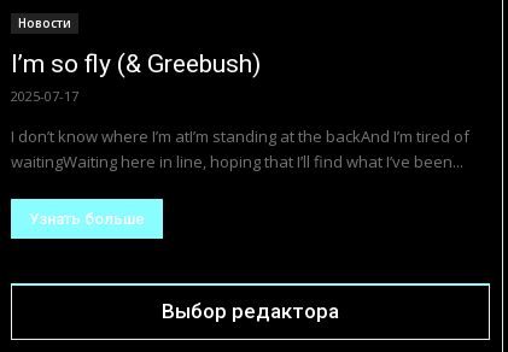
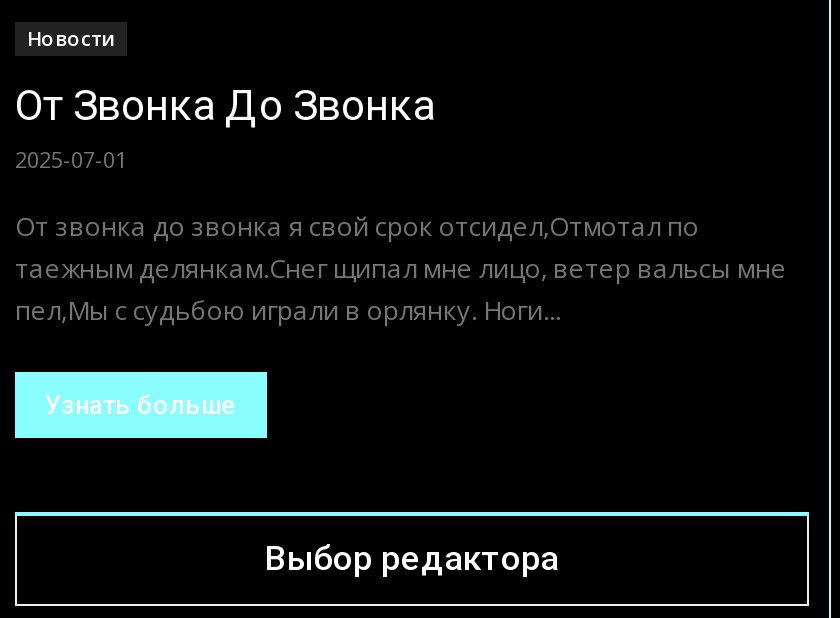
- I’m so fly (& Greebush)
- 2025-07-17
+ От Звонка До Звонка
+ 2025-07-01

- I don’t know where I’m atI’m standing at the backAnd I’m tired of
- waitingWaiting here in line, hoping that I’ll find what I’ve been...
+ От звонка до звонка я свой срок отсидел,Отмотал по
+ таежным делянкам.Снег щипал мне лицо, ветер вальсы мне
+ пел,Мы с судьбою играли в орлянку. Ноги...
